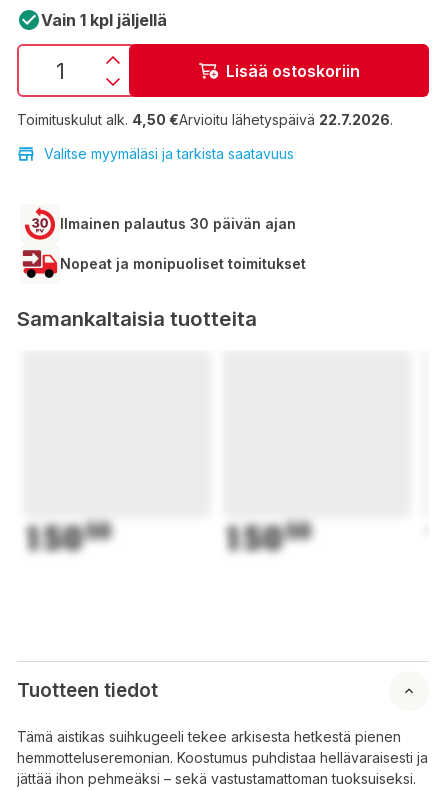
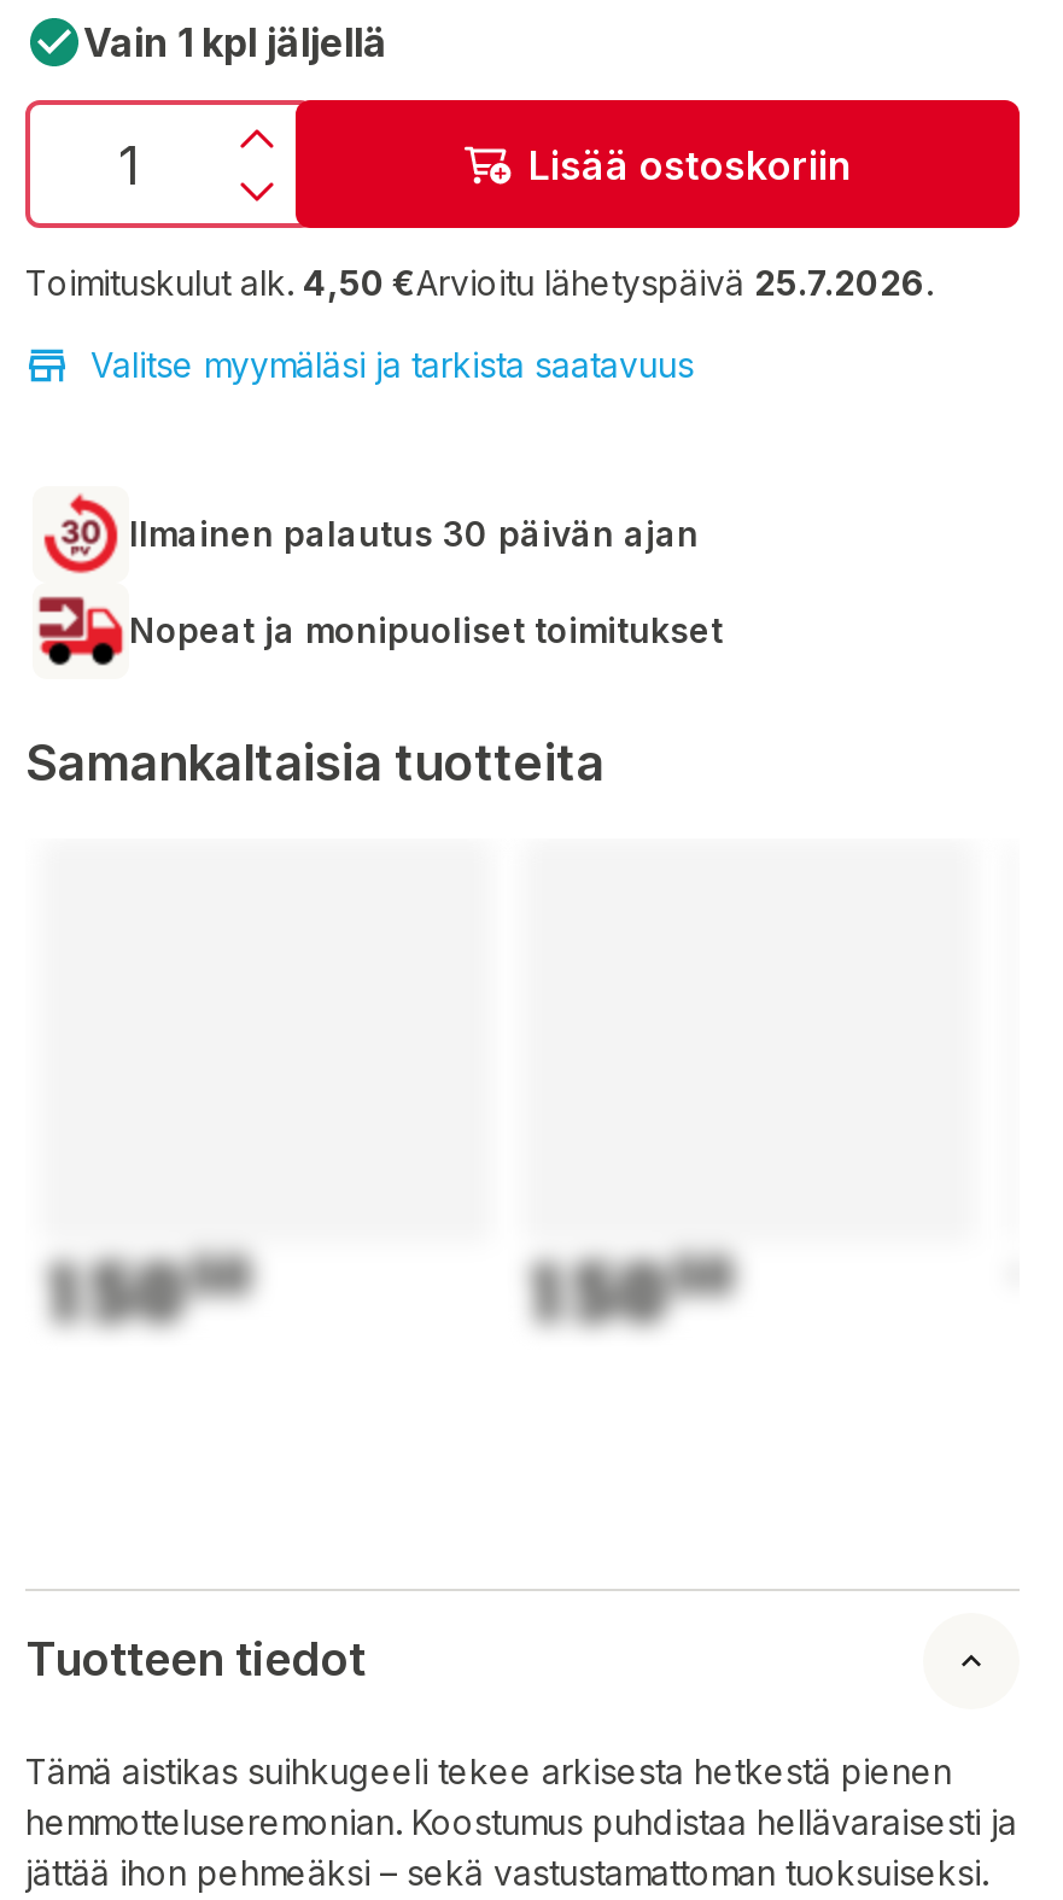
- Toimituskulut alk. 4,50 €Arvioitu lähetyspäivä 22.7.2026.
+ Toimituskulut alk. 4,50 €Arvioitu lähetyspäivä 25.7.2026.
